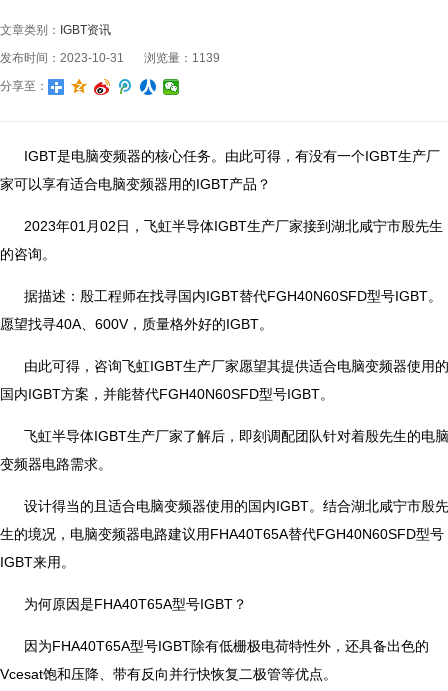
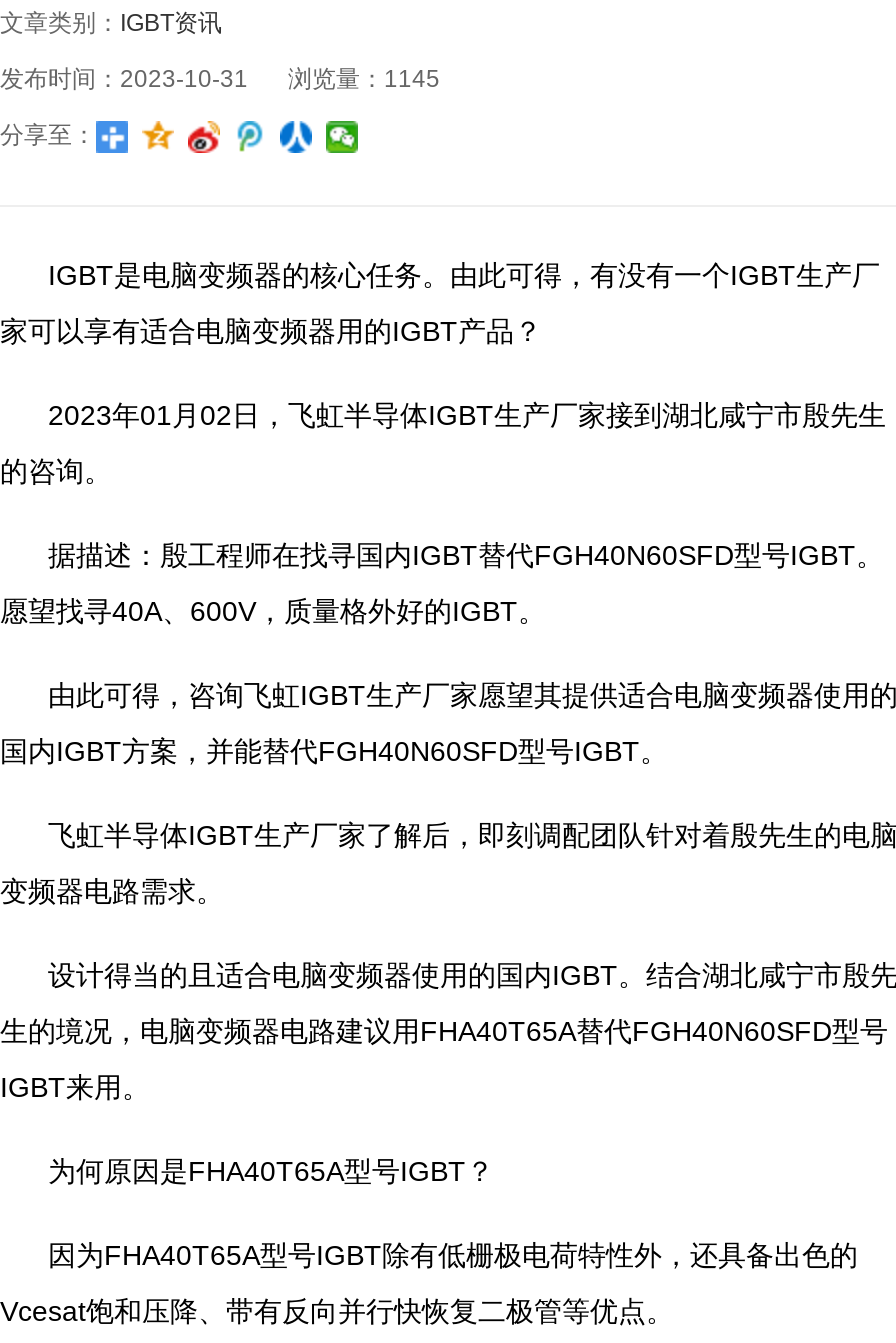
- 发布时间：2023-10-31 浏览量：1139
+ 发布时间：2023-10-31 浏览量：1145
